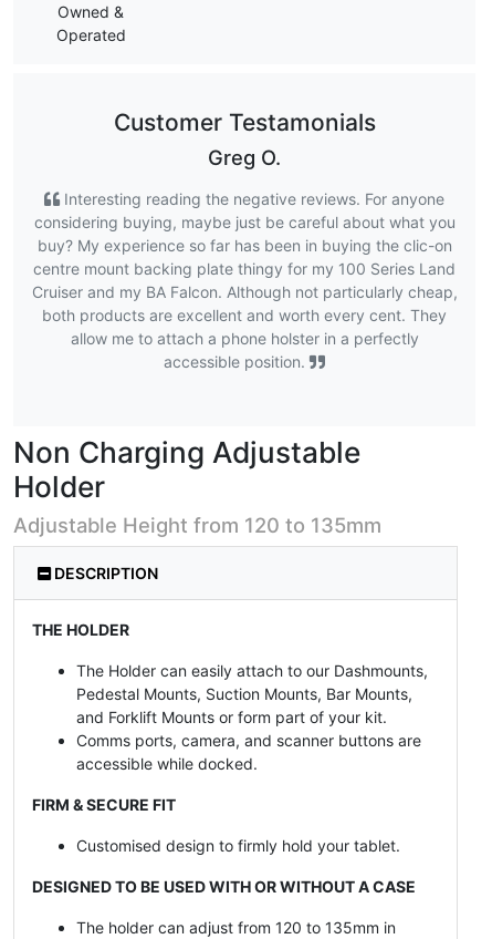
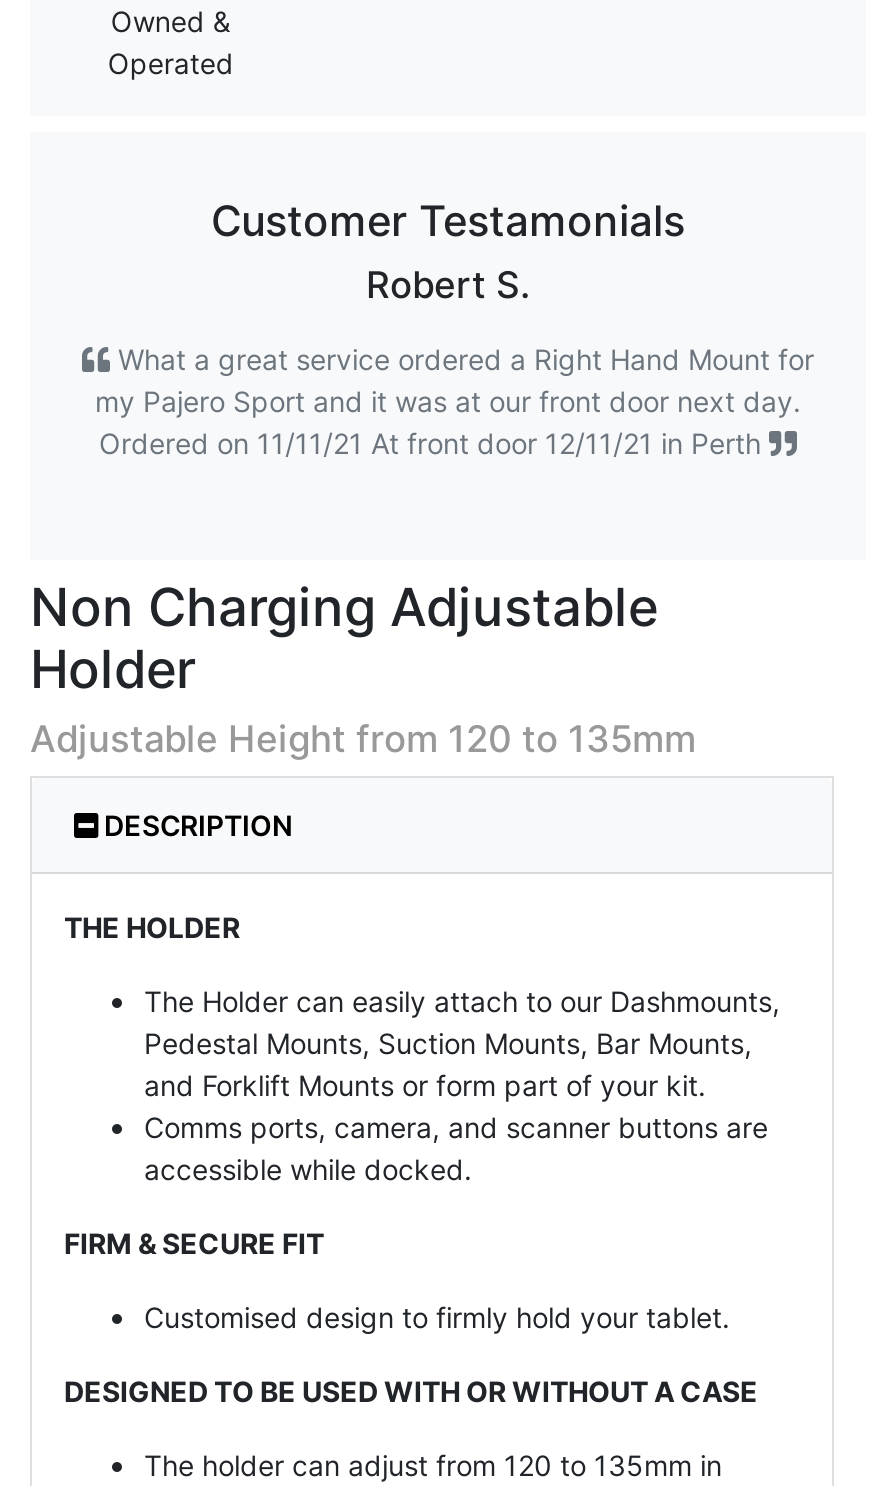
- Greg O.
+ Robert S.

- Interesting reading the negative reviews. For anyone
- considering buying, maybe just be careful about what you
- buy? My experience so far has been in buying the clic-on
- centre mount backing plate thingy for my 100 Series Land
- Cruiser and my BA Falcon. Although not particularly cheap,
- both products are excellent and worth every cent. They
- allow me to attach a phone holster in a perfectly
- accessible position.
+ What a great service ordered a Right Hand Mount for
+ my Pajero Sport and it was at our front door next day.
+ Ordered on 11/11/21 At front door 12/11/21 in Perth
